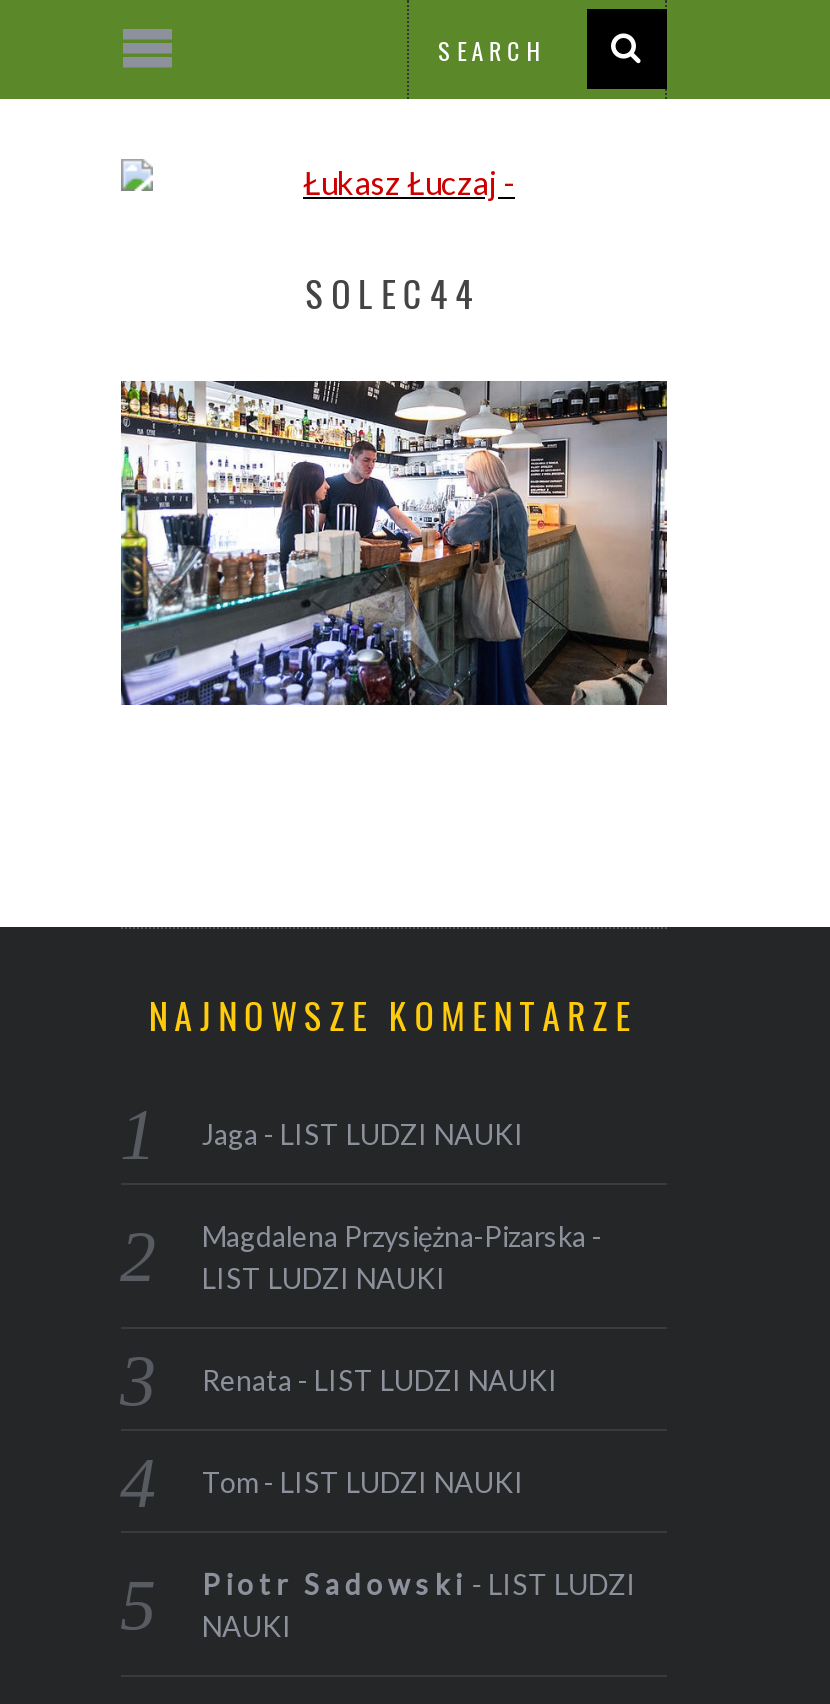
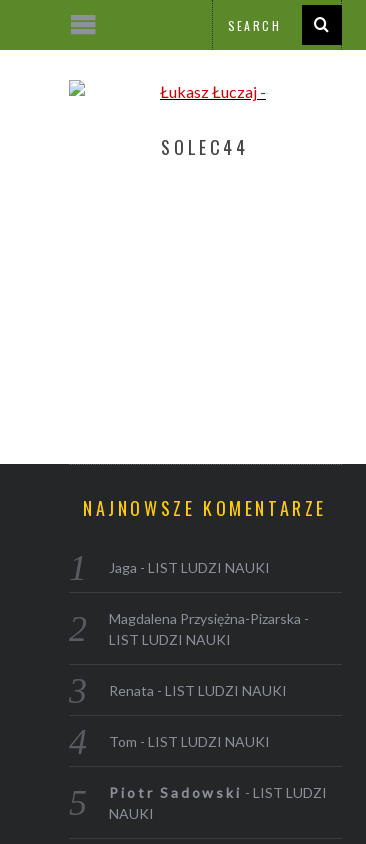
- [image]
